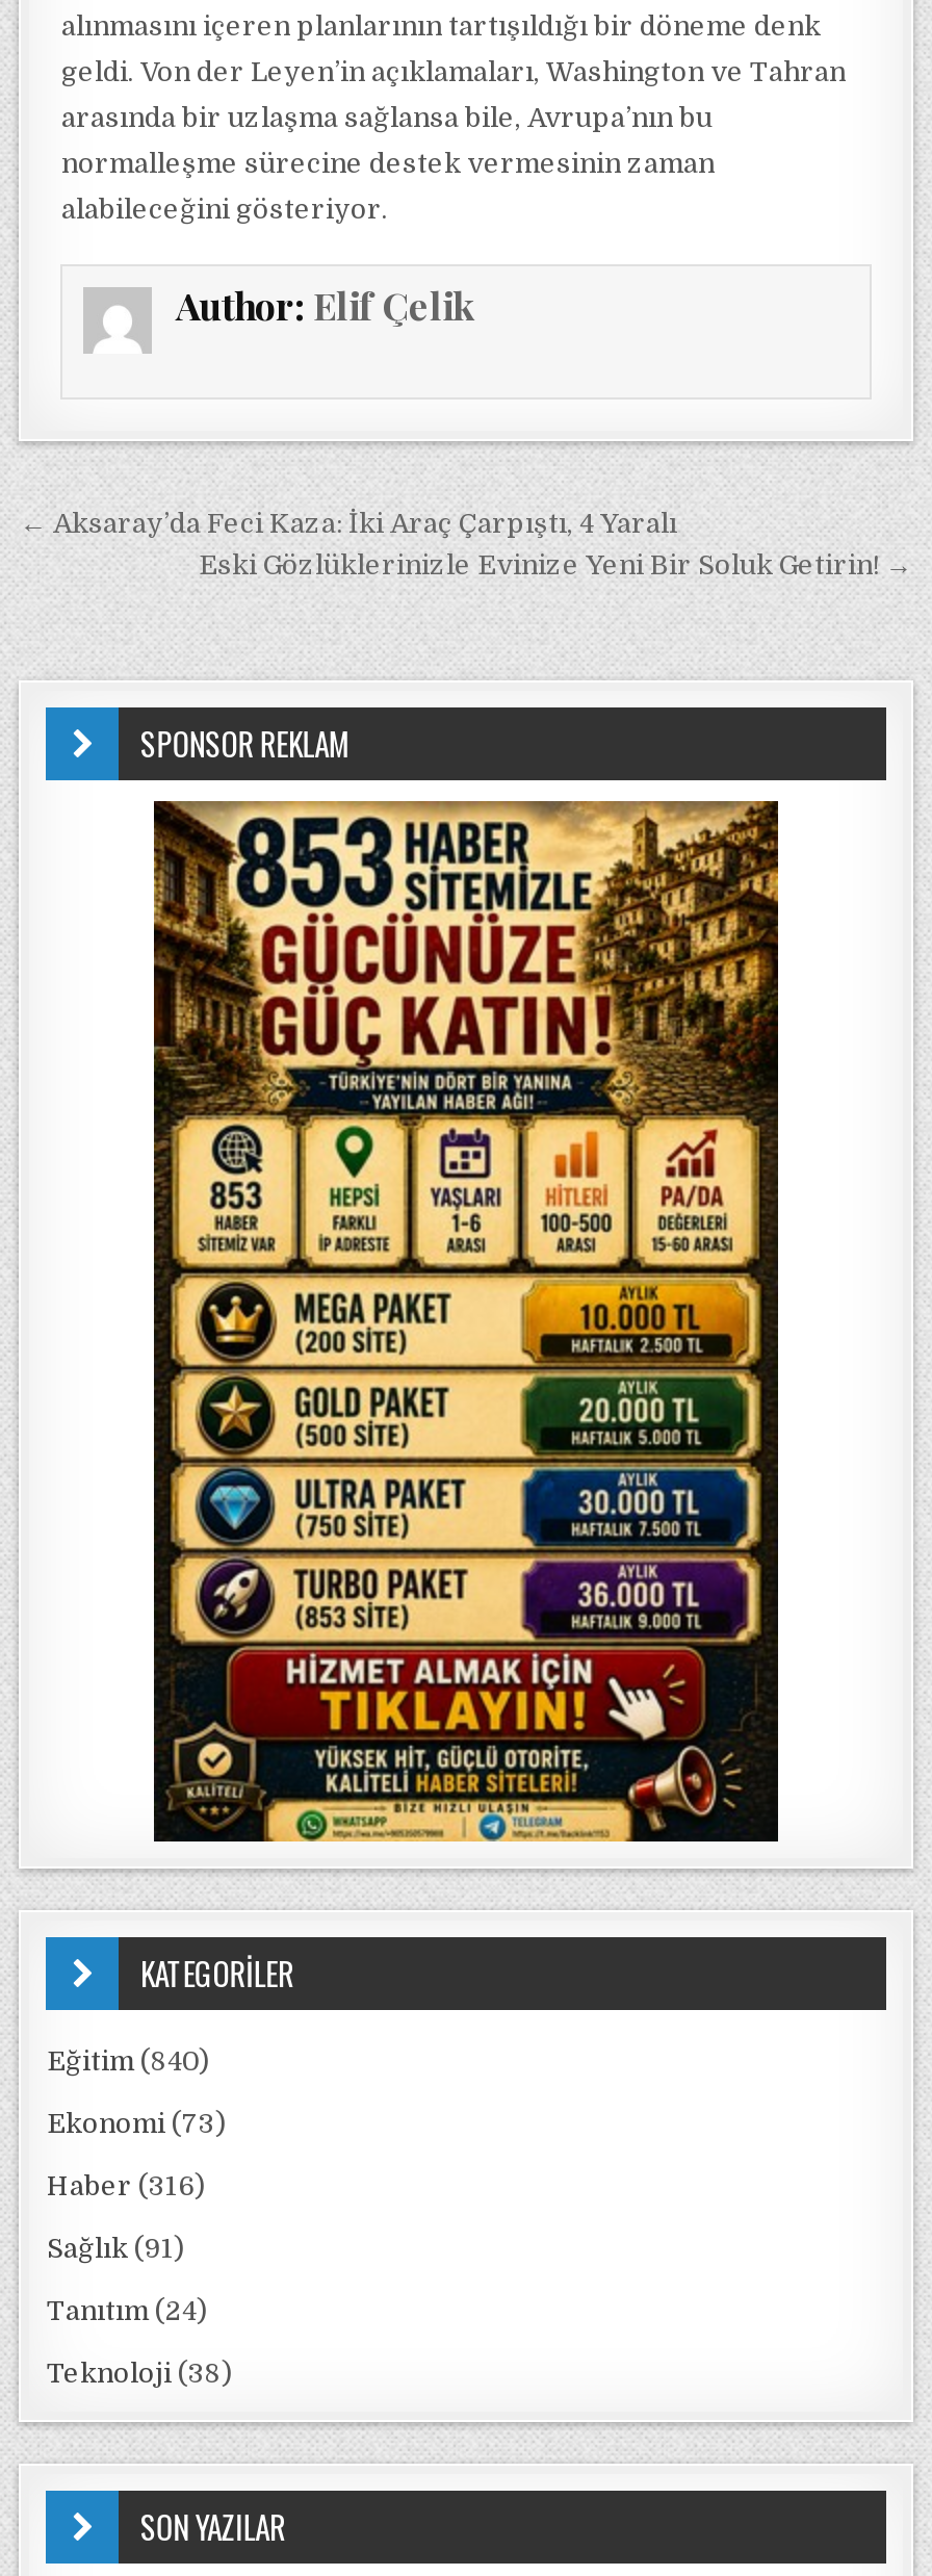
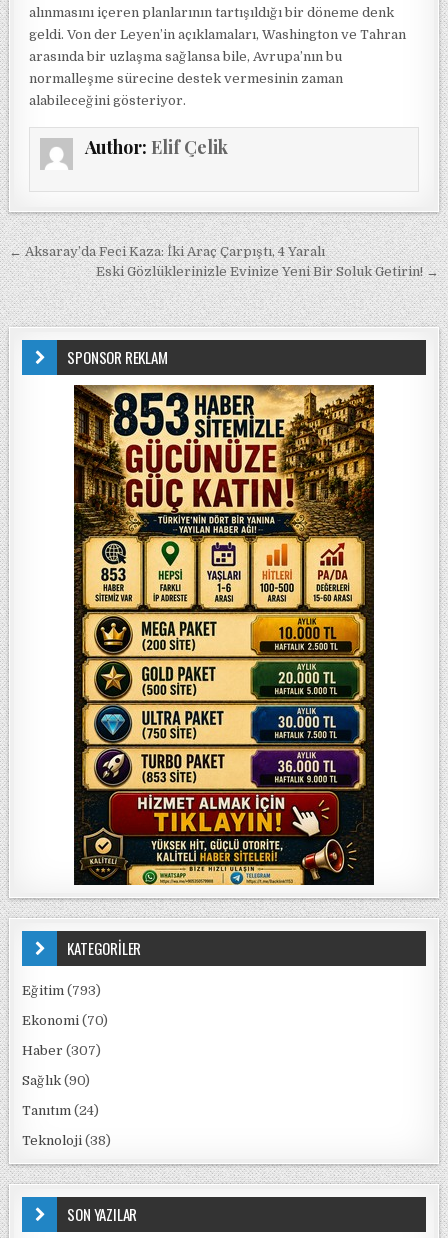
- Eğitim (840)
+ Eğitim (793)

- Ekonomi (73)
+ Ekonomi (70)

- Haber (316)
+ Haber (307)

- Sağlık (91)
+ Sağlık (90)
